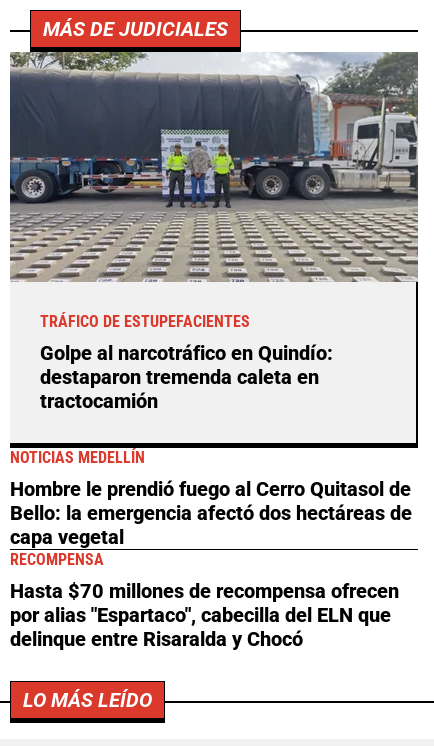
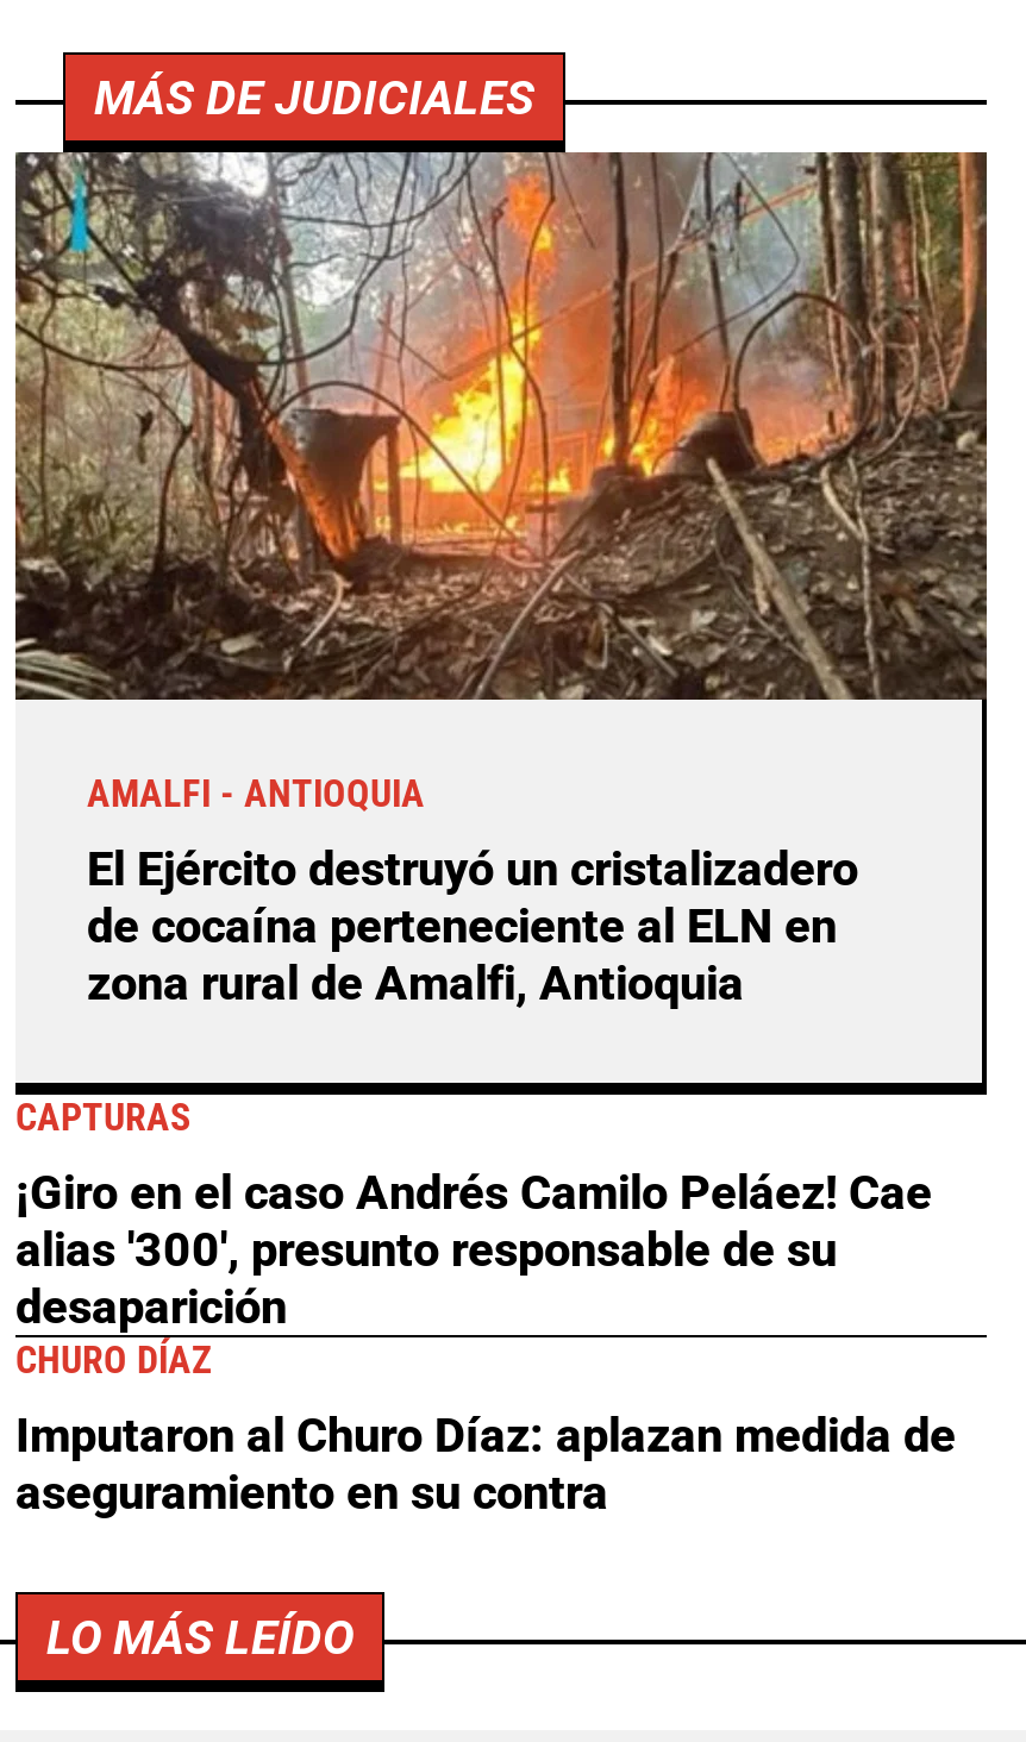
- [image]
- TRÁFICO DE ESTUPEFACIENTES
- Golpe al narcotráfico en Quindío:
- destaparon tremenda caleta en
- tractocamión
+ [image]
+ AMALFI - ANTIOQUIA
+ El Ejército destruyó un cristalizadero
+ de cocaína perteneciente al ELN en
+ zona rural de Amalfi, Antioquia

- NOTICIAS MEDELLÍN
- Hombre le prendió fuego al Cerro Quitasol de
- Bello: la emergencia afectó dos hectáreas de
- capa vegetal
- RECOMPENSA
- Hasta $70 millones de recompensa ofrecen
- por alias "Espartaco", cabecilla del ELN que
- delinque entre Risaralda y Chocó
+ CAPTURAS
+ ¡Giro en el caso Andrés Camilo Peláez! Cae
+ alias '300', presunto responsable de su
+ desaparición
+ CHURO DÍAZ
+ Imputaron al Churo Díaz: aplazan medida de
+ aseguramiento en su contra
